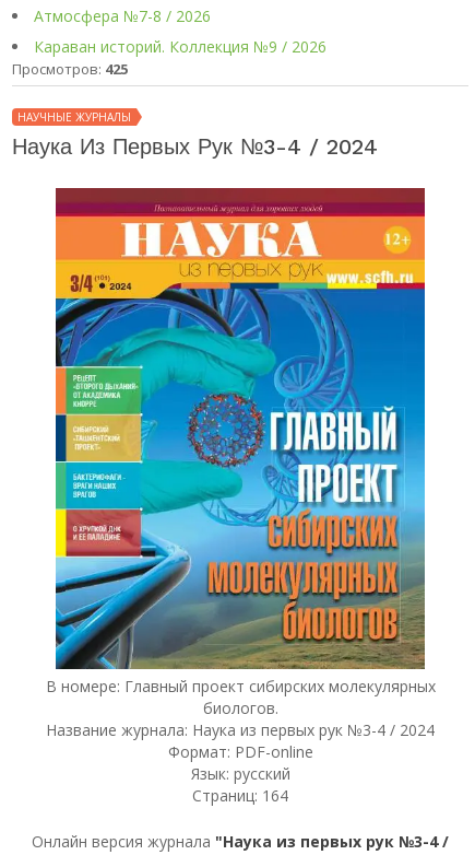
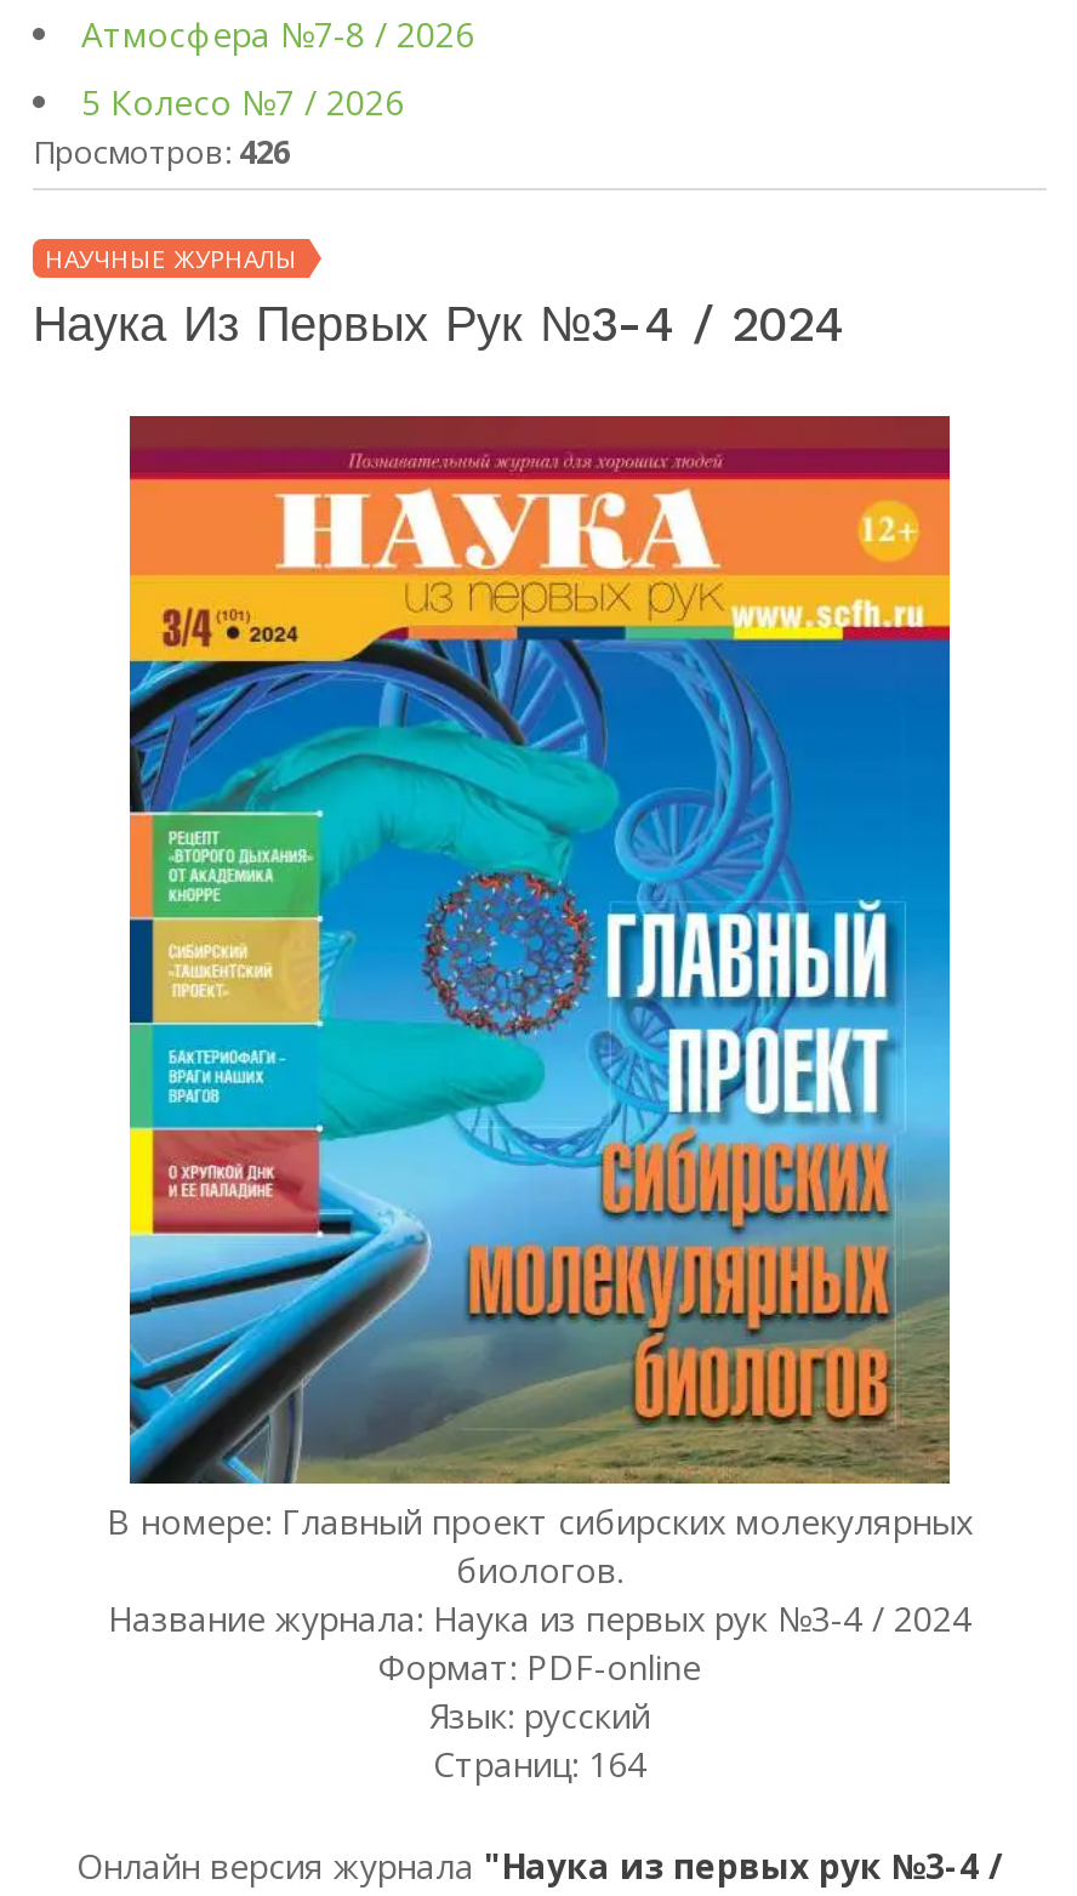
- Караван историй. Коллекция №9 / 2026
- Просмотров: 425
+ 5 Колесо №7 / 2026
+ Просмотров: 426
